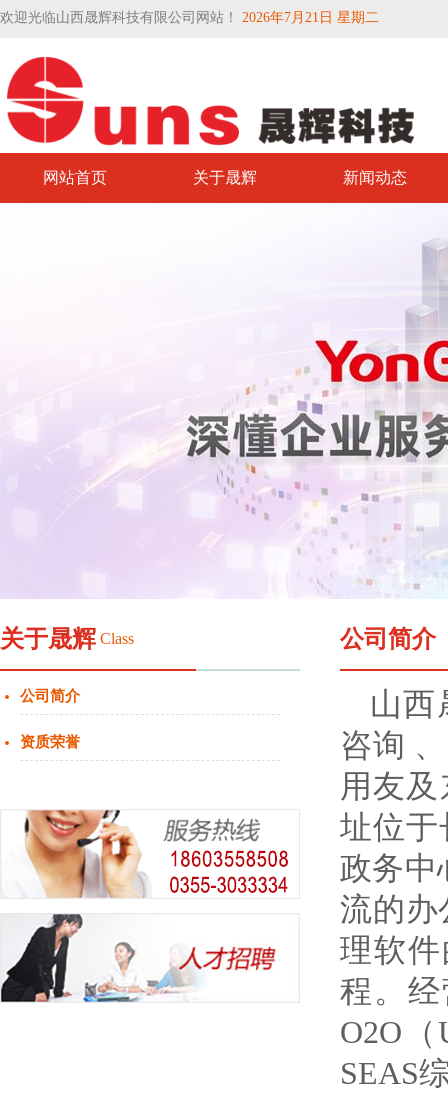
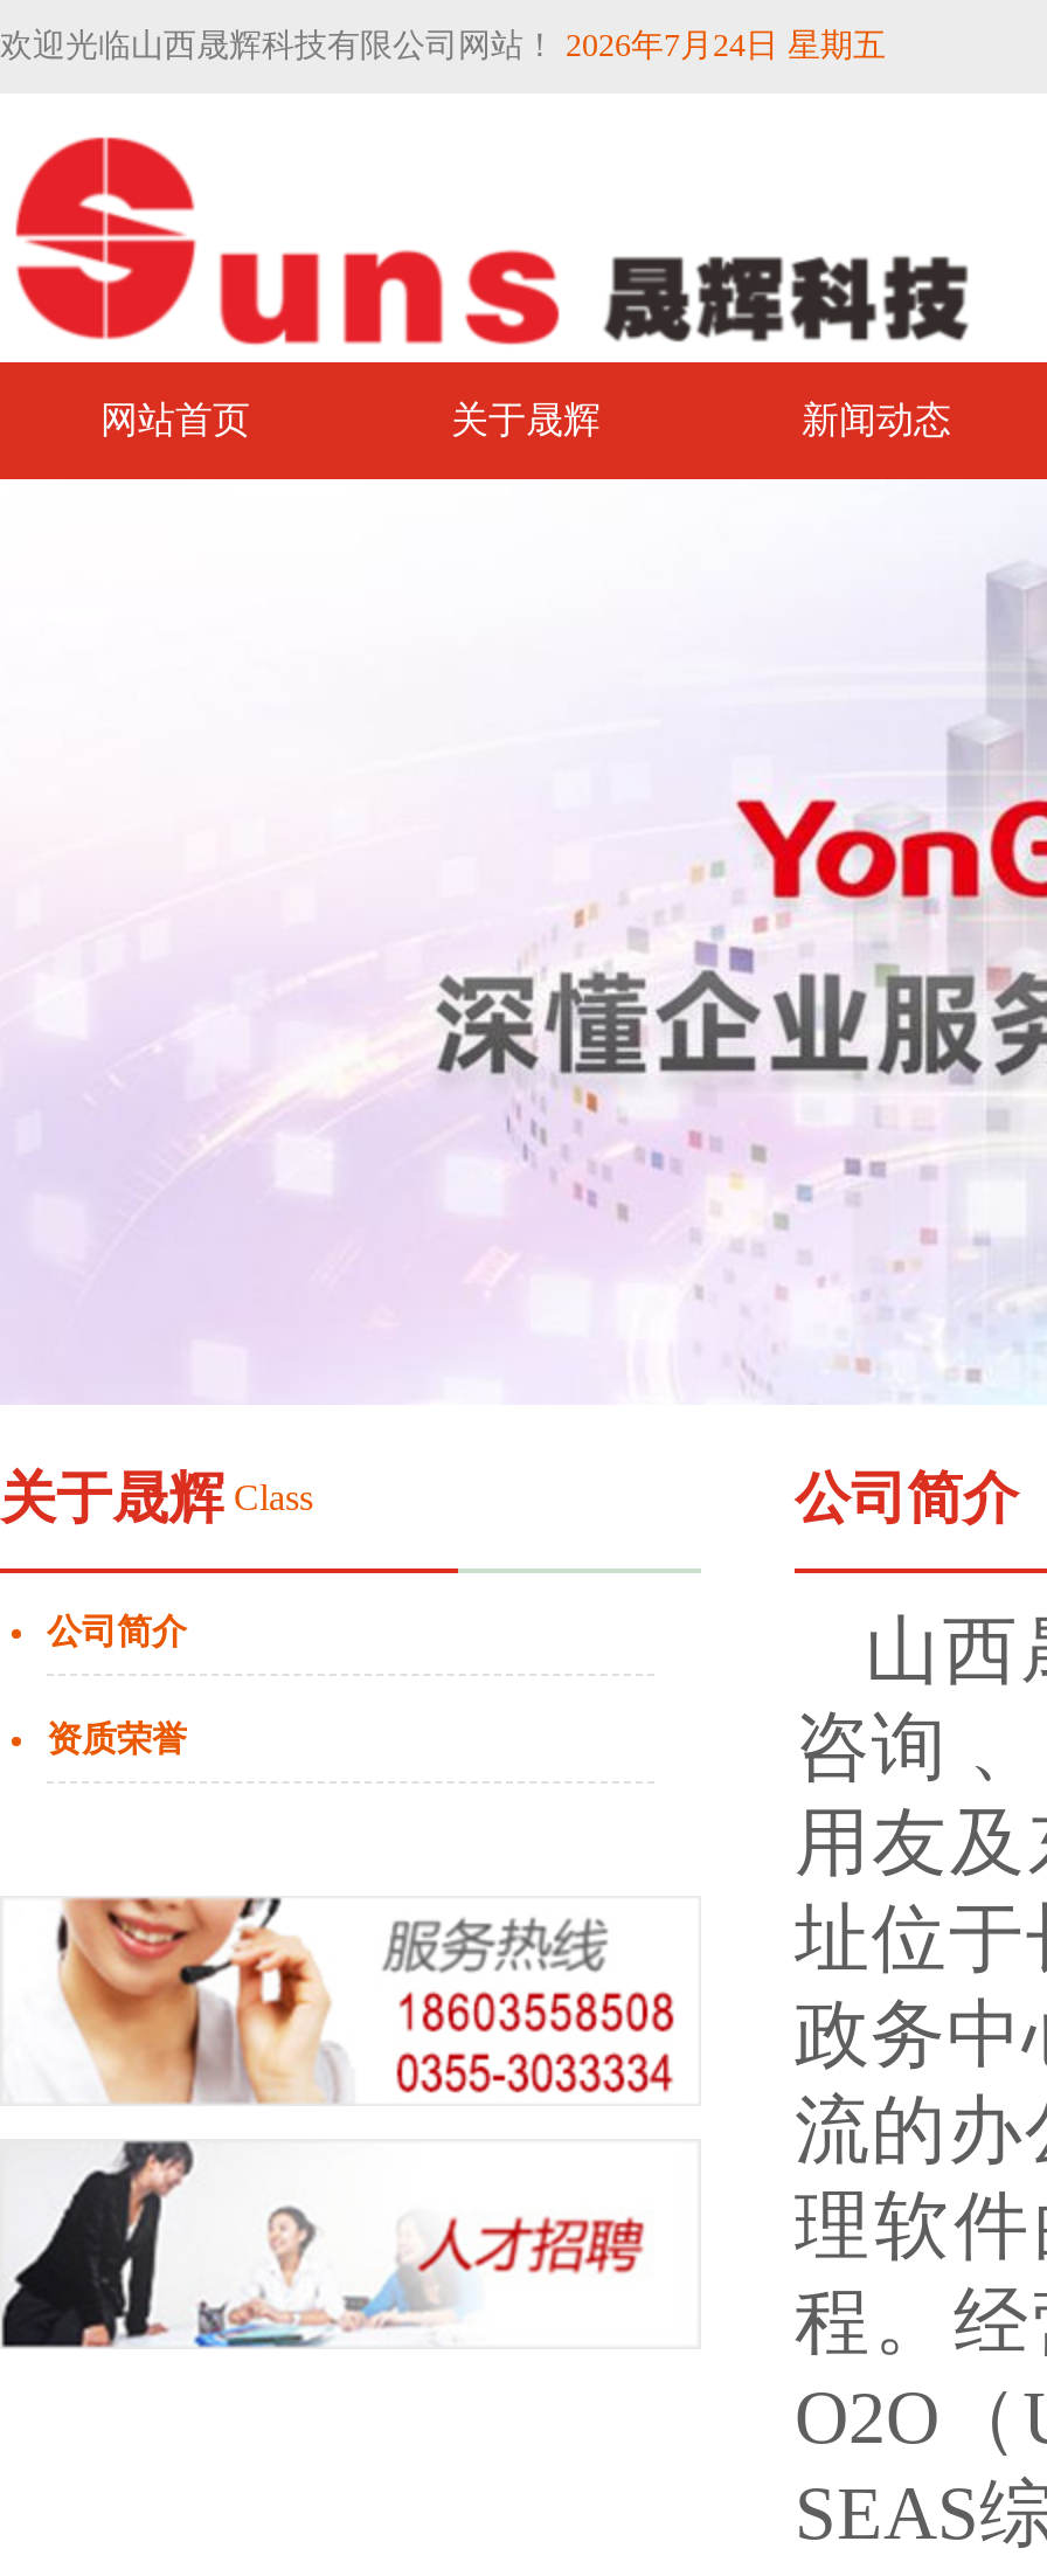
- 欢迎光临山西晟辉科技有限公司网站！2026年7月21日 星期二
+ 欢迎光临山西晟辉科技有限公司网站！2026年7月24日 星期五
